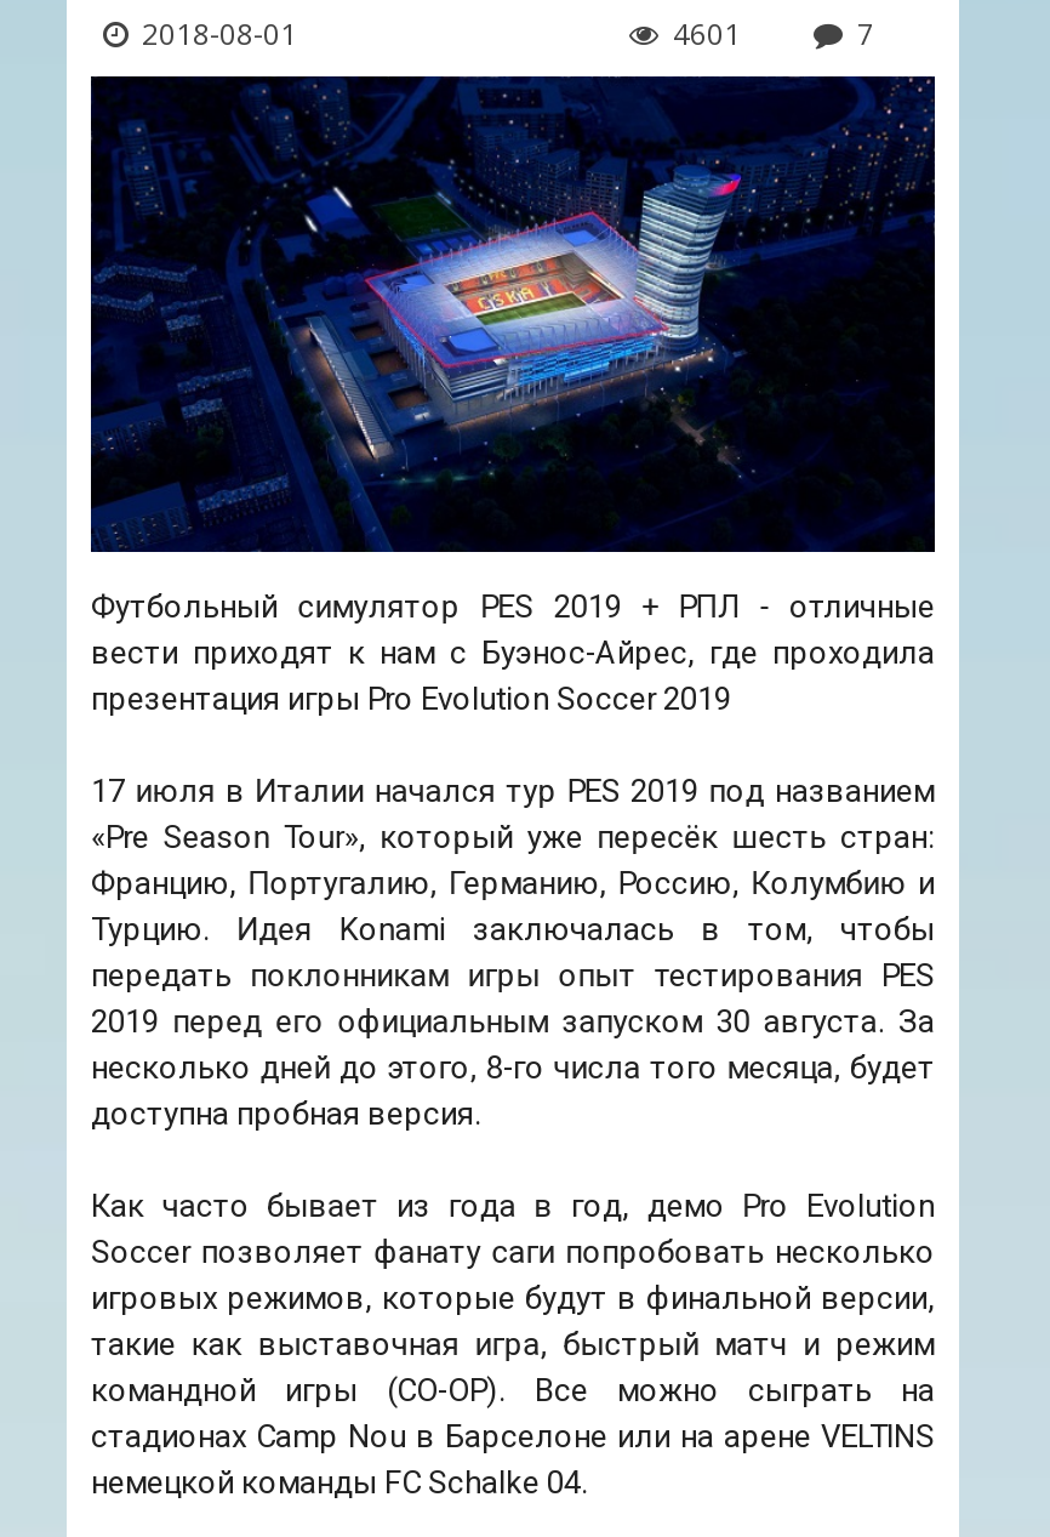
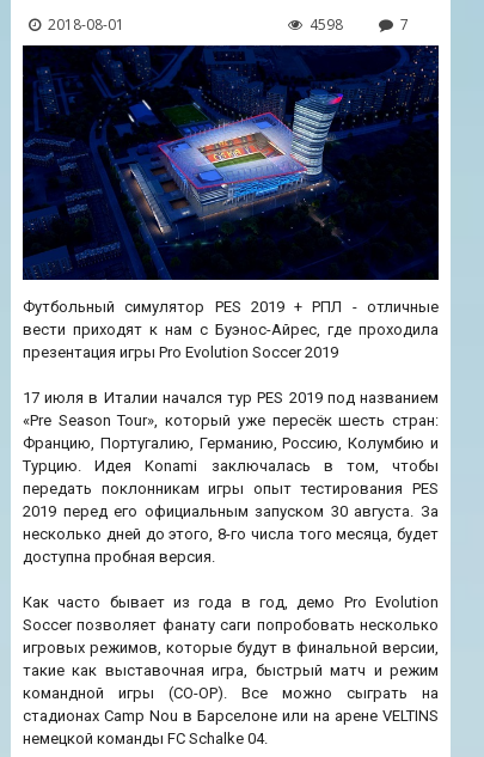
- 4601
+ 4598
